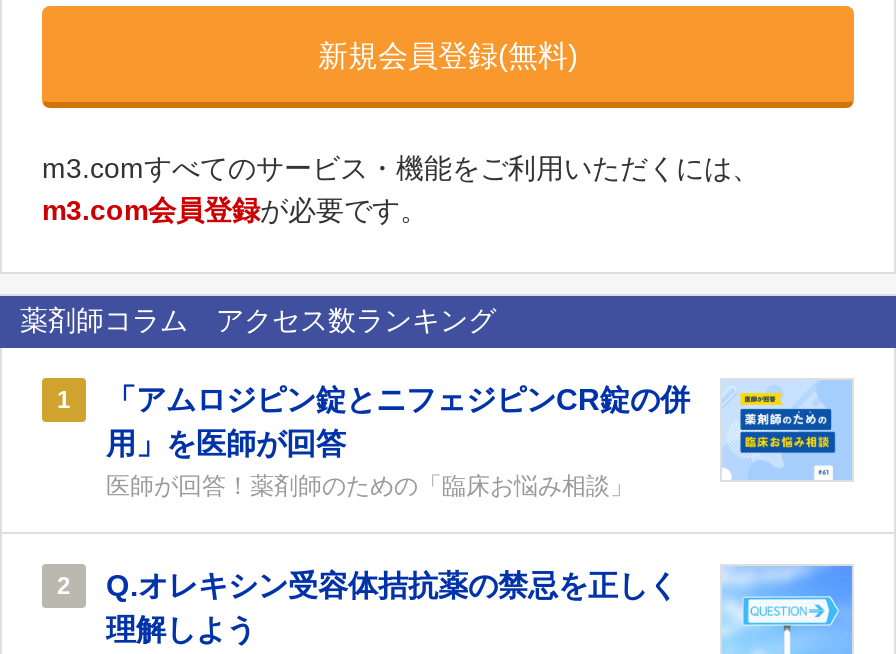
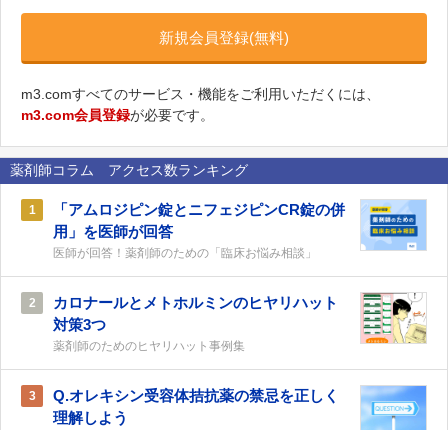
+ [image]
+ カロナールとメトホルミンのヒヤリハット
+ 対策3つ
+ 薬剤師のためのヒヤリハット事例集

+ 3
